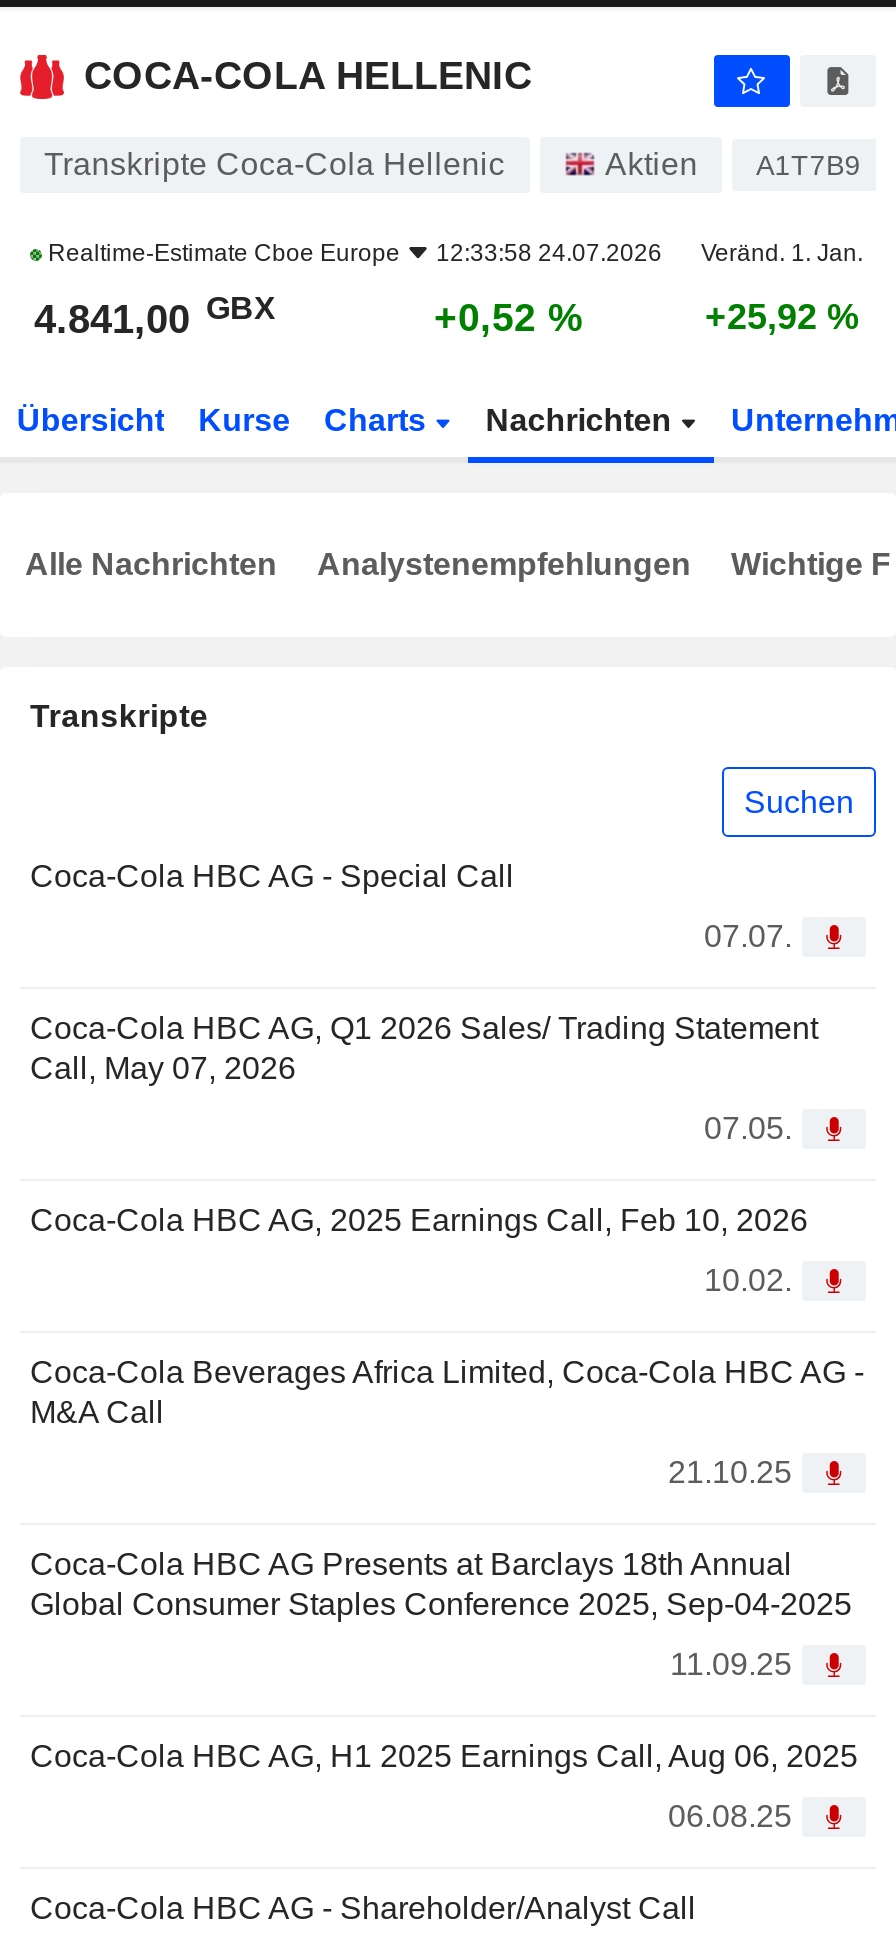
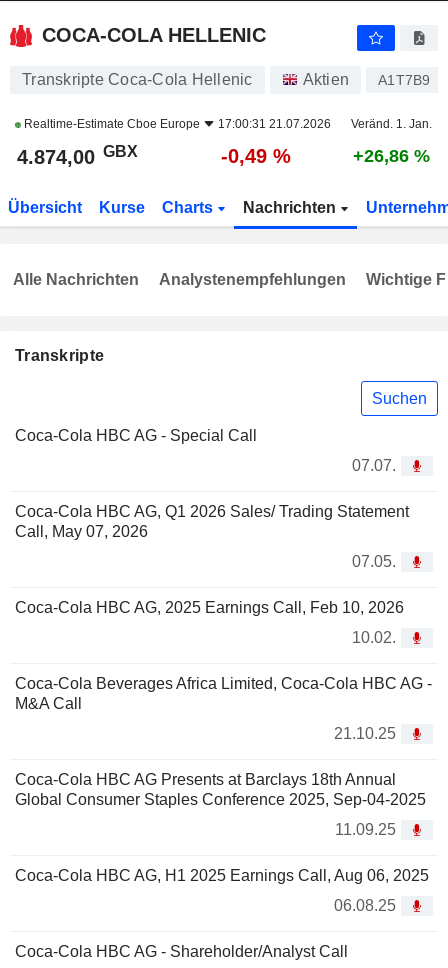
- Realtime-Estimate Cboe Europe 12:33:58 24.07.2026 Veränd. 1. Jan.
+ Realtime-Estimate Cboe Europe 17:00:31 21.07.2026 Veränd. 1. Jan.

- 4.841,00 GBX
+ 4.874,00 GBX

- +0,52 %
+ -0,49 %

- +25,92 %
+ +26,86 %
